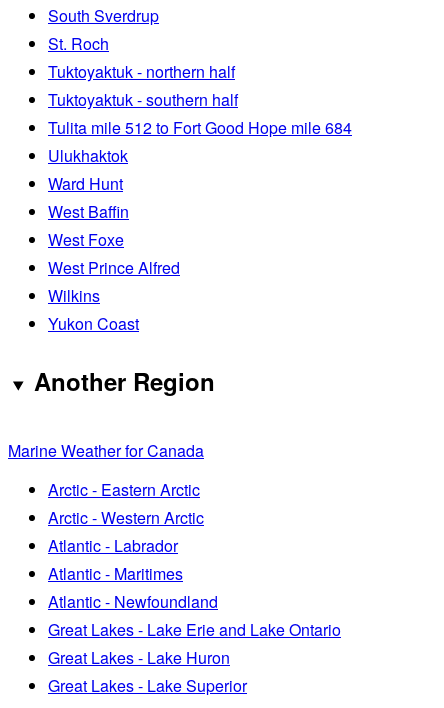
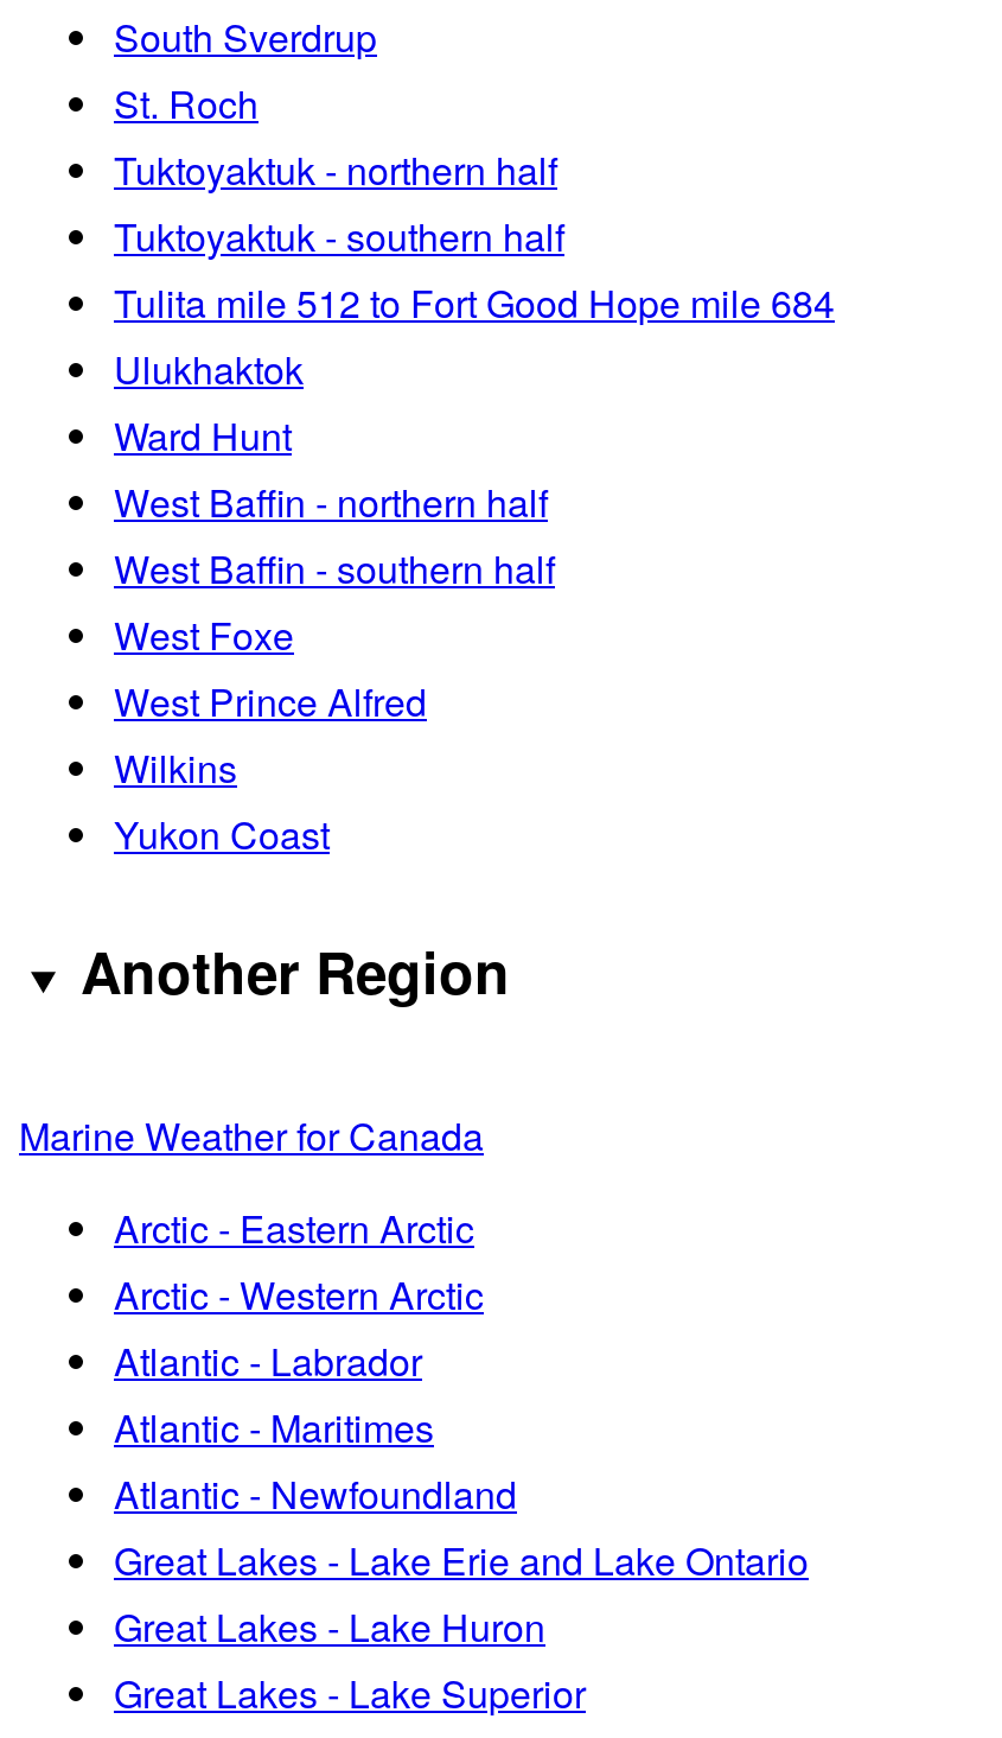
- West Baffin
+ West Baffin - northern half
+ West Baffin - southern half
